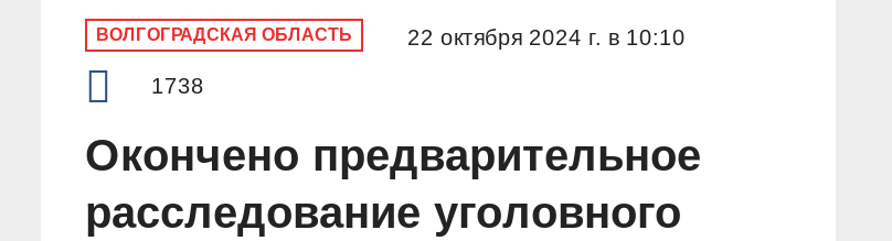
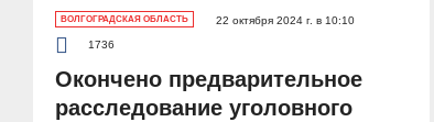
- 1738
+ 1736
